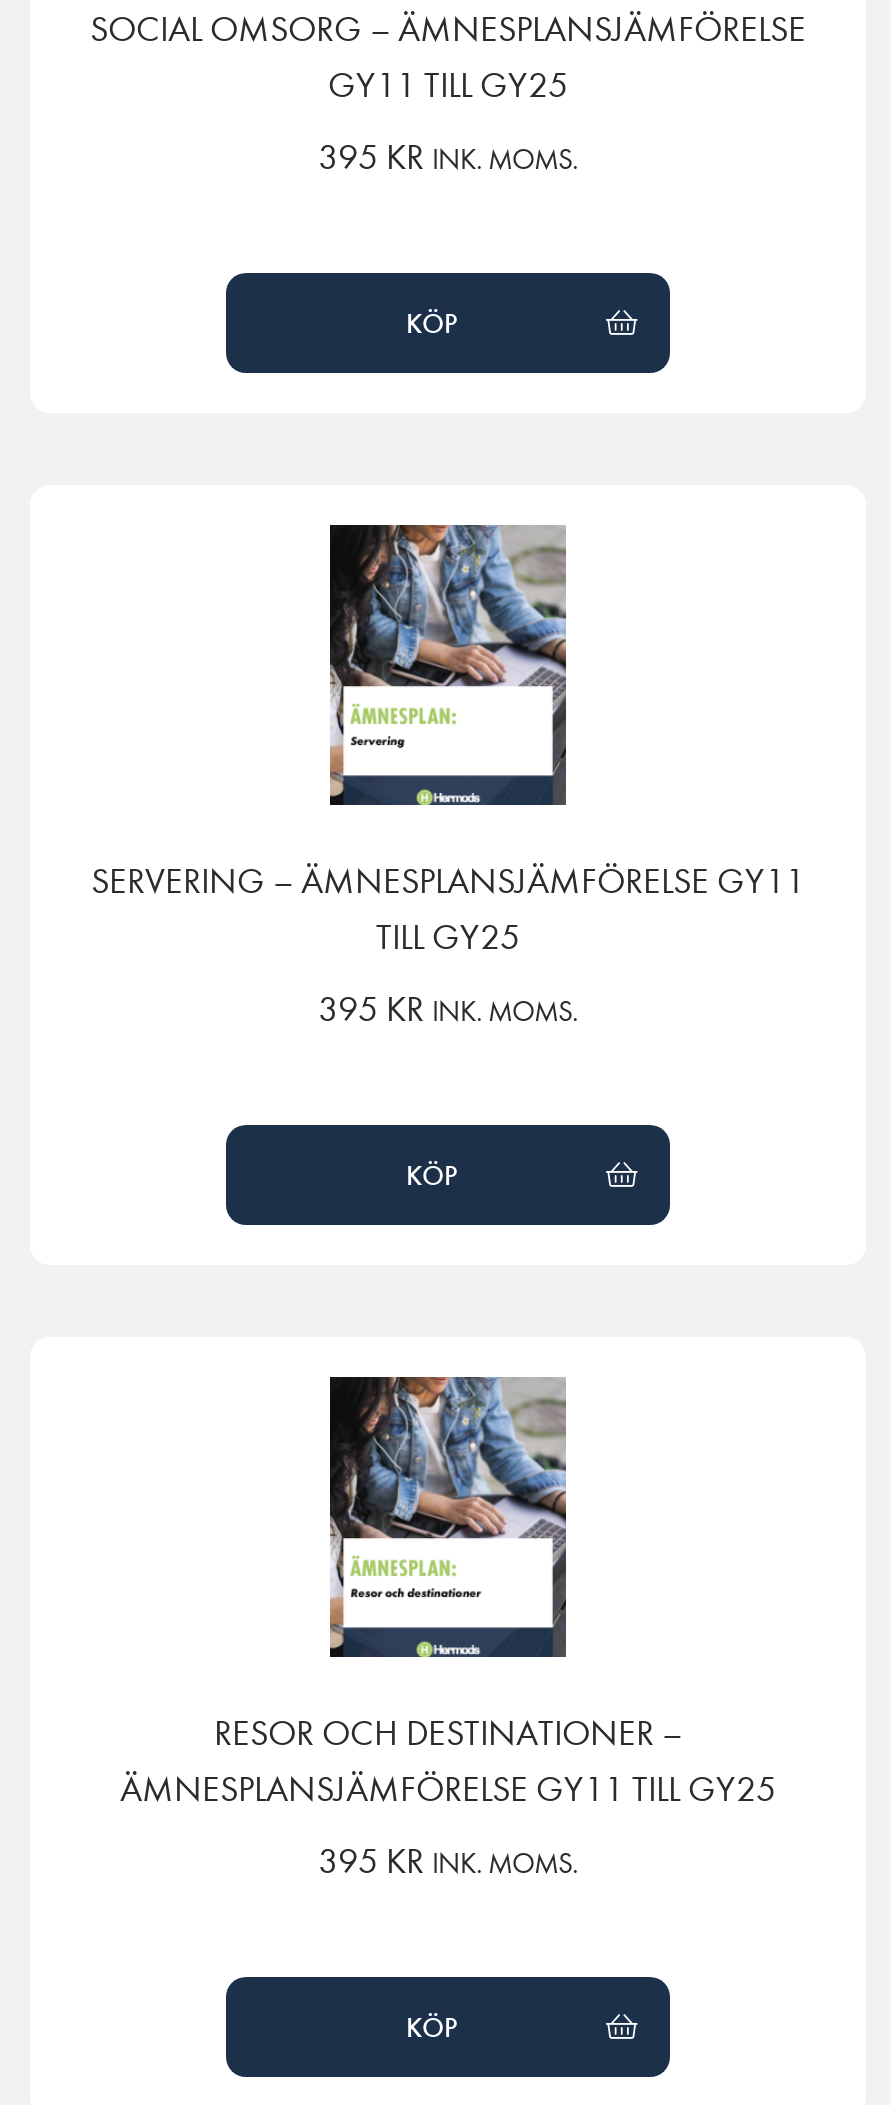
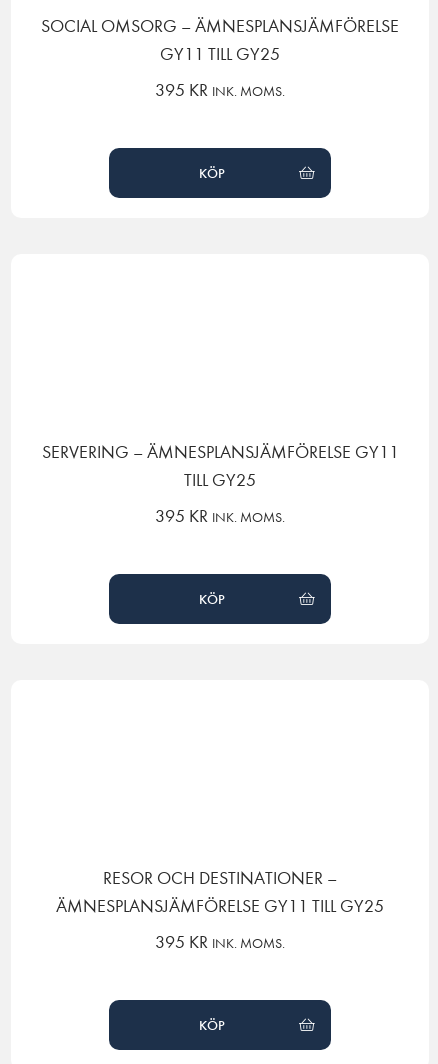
- [image]

- [image]
